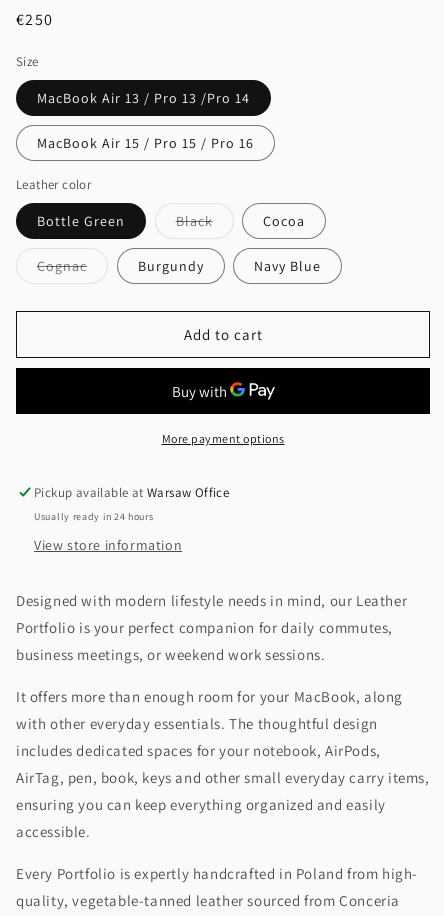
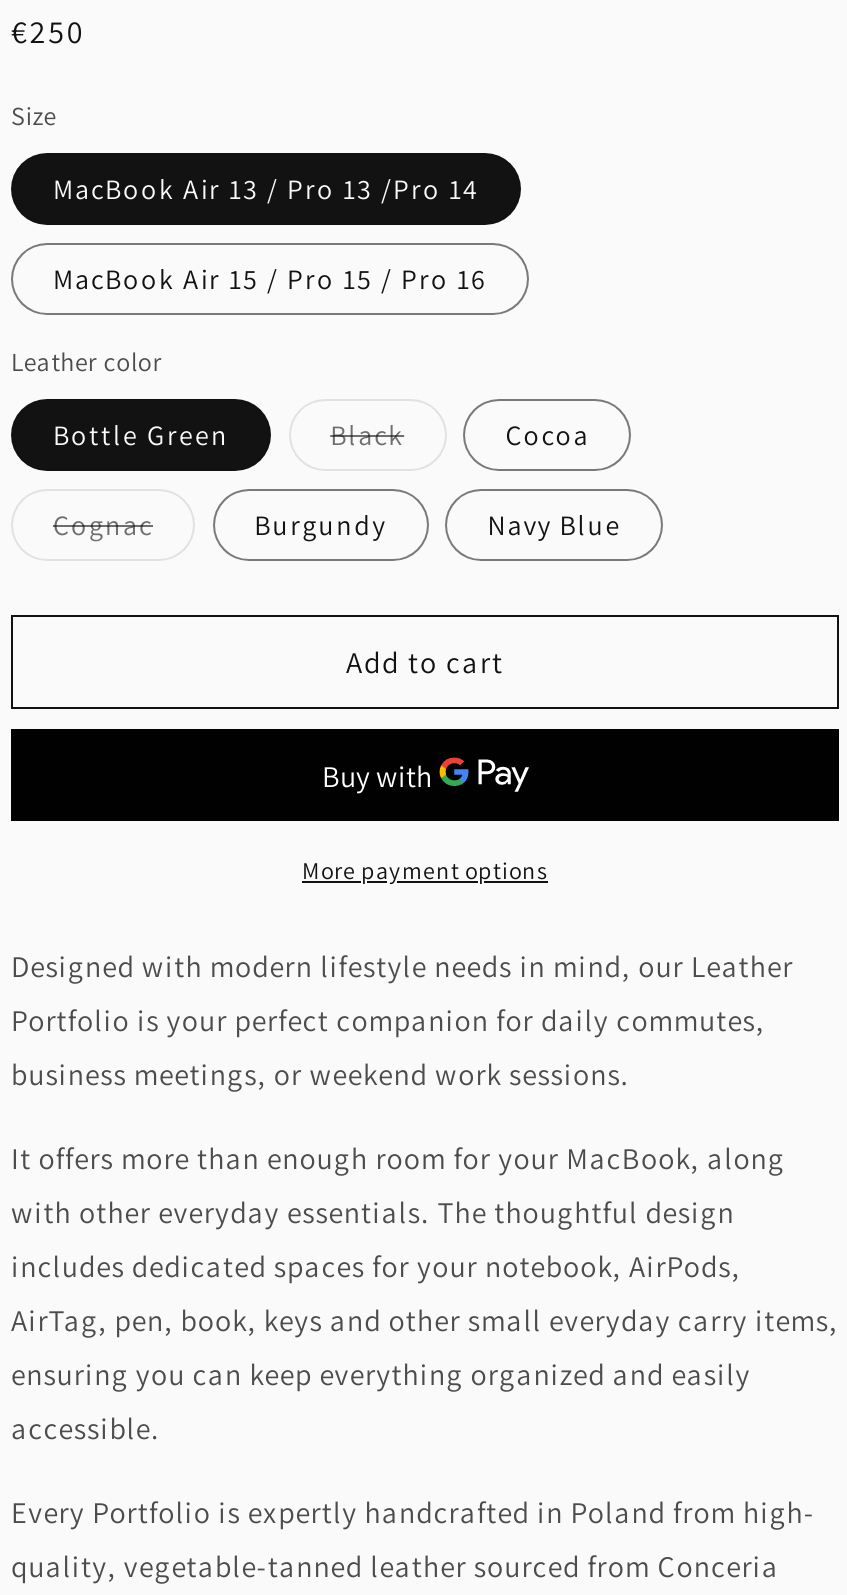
- Pickup available at Warsaw Office
- Usually ready in 24 hours
- View store information
